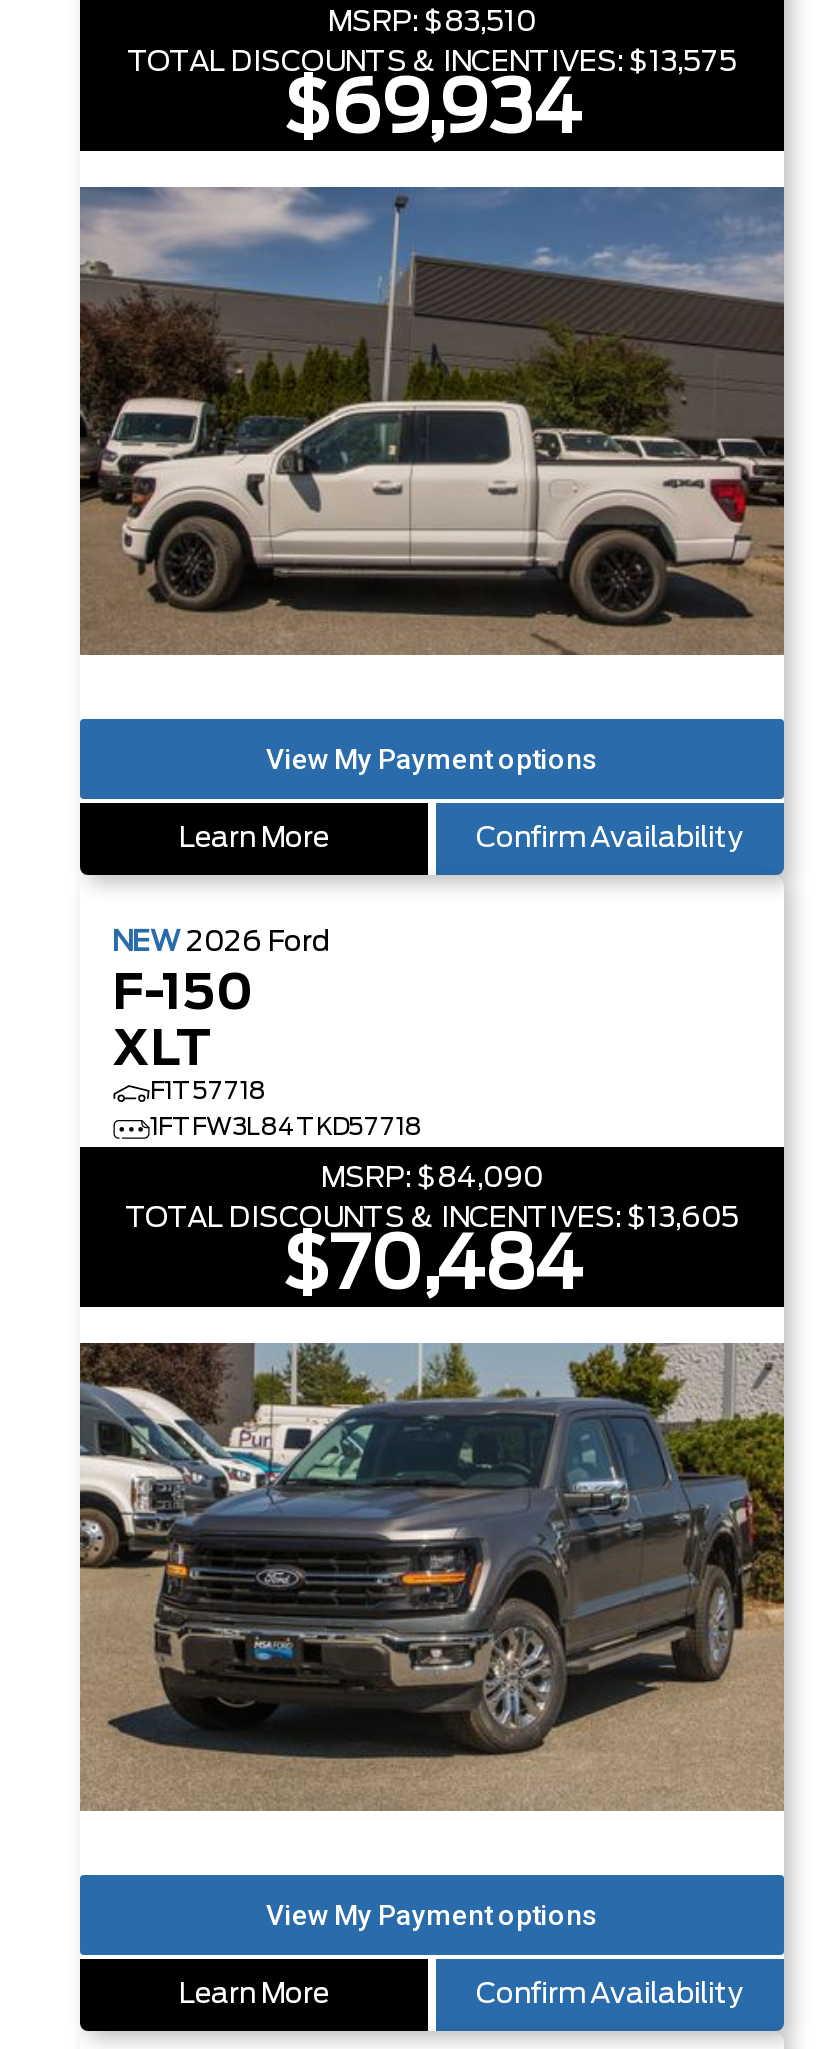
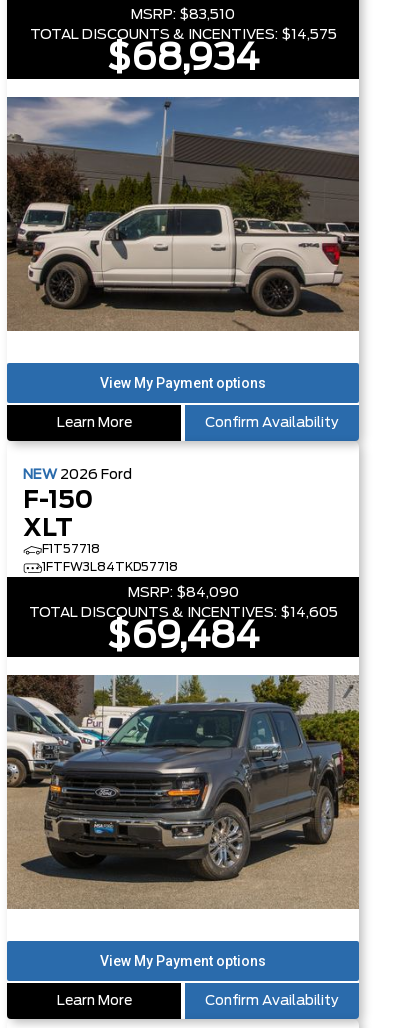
- TOTAL DISCOUNTS & INCENTIVES: $13,575
+ TOTAL DISCOUNTS & INCENTIVES: $14,575

- $69,934
+ $68,934

- TOTAL DISCOUNTS & INCENTIVES: $13,605
+ TOTAL DISCOUNTS & INCENTIVES: $14,605

- $70,484
+ $69,484
